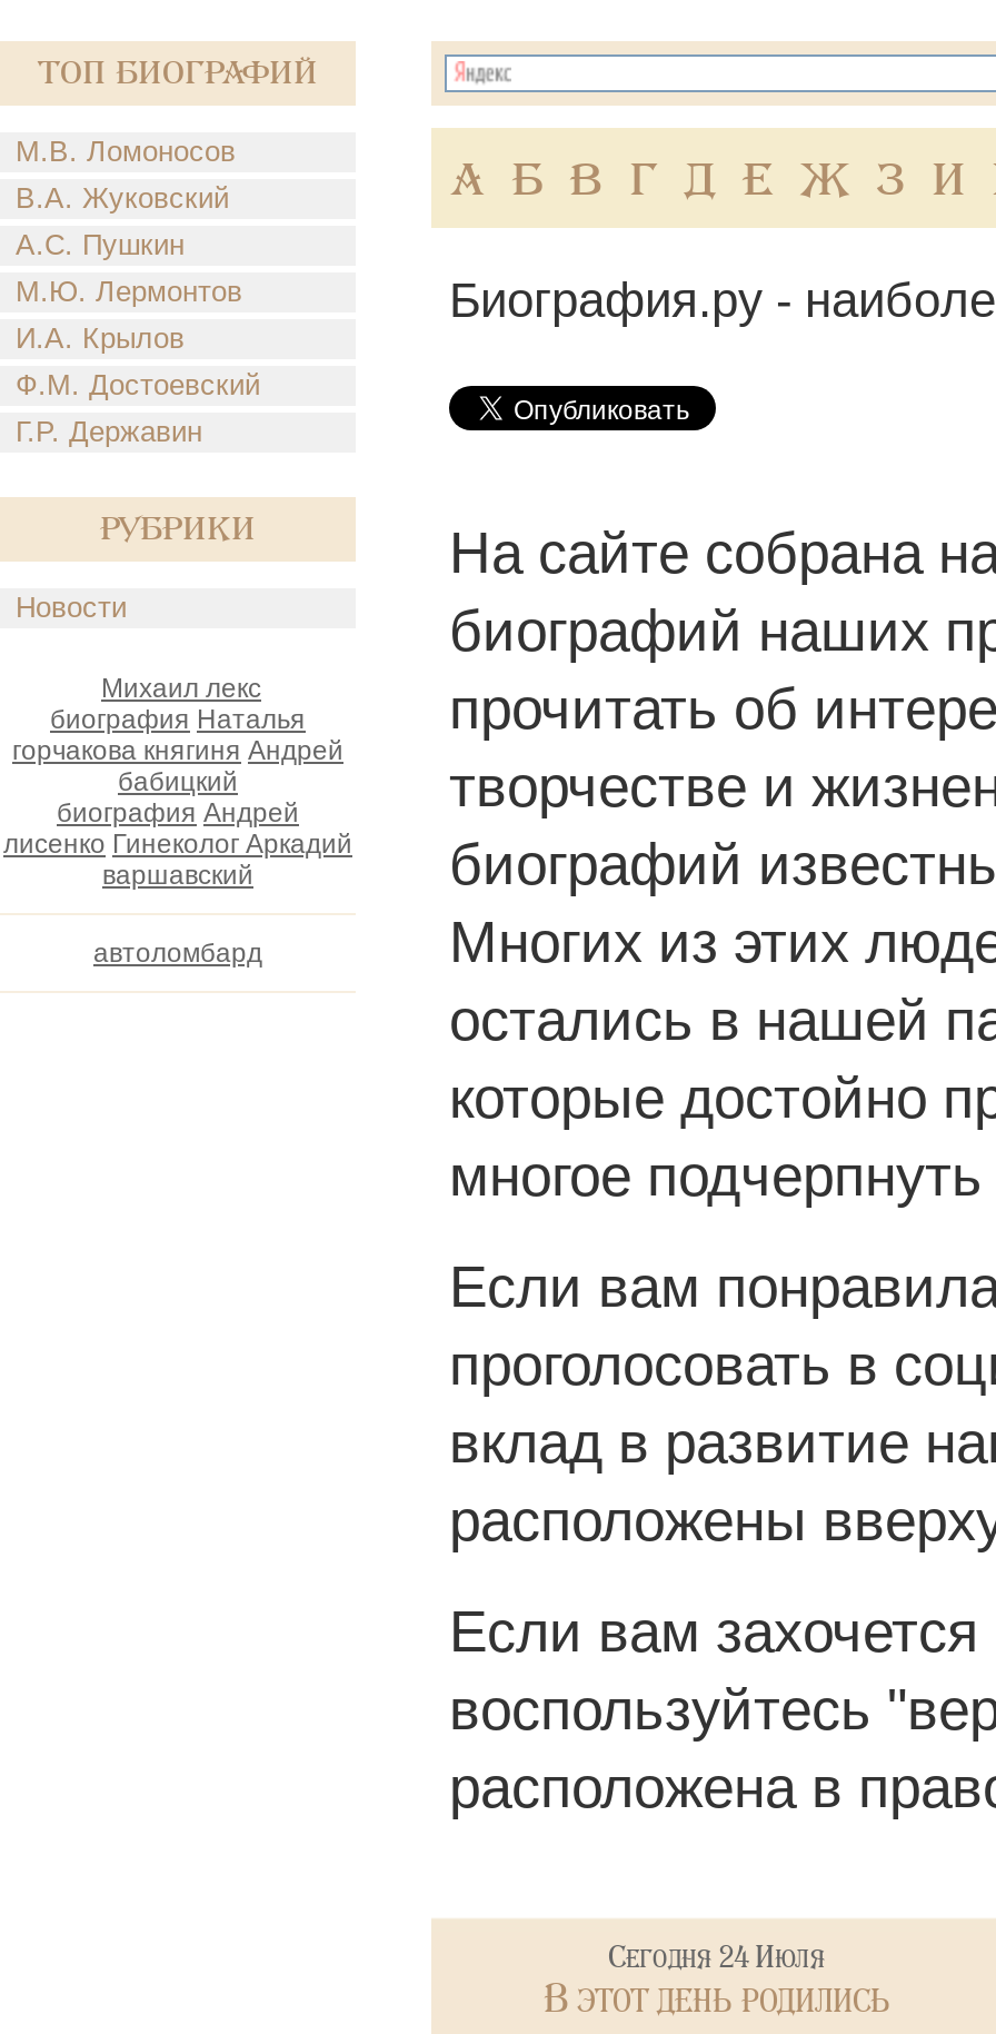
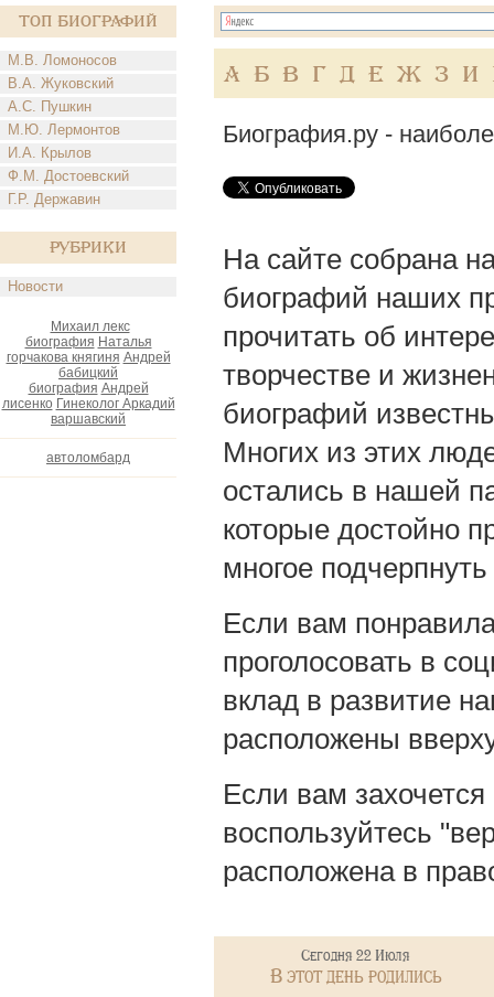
- Сегодня 24 Июля
+ Сегодня 22 Июля
